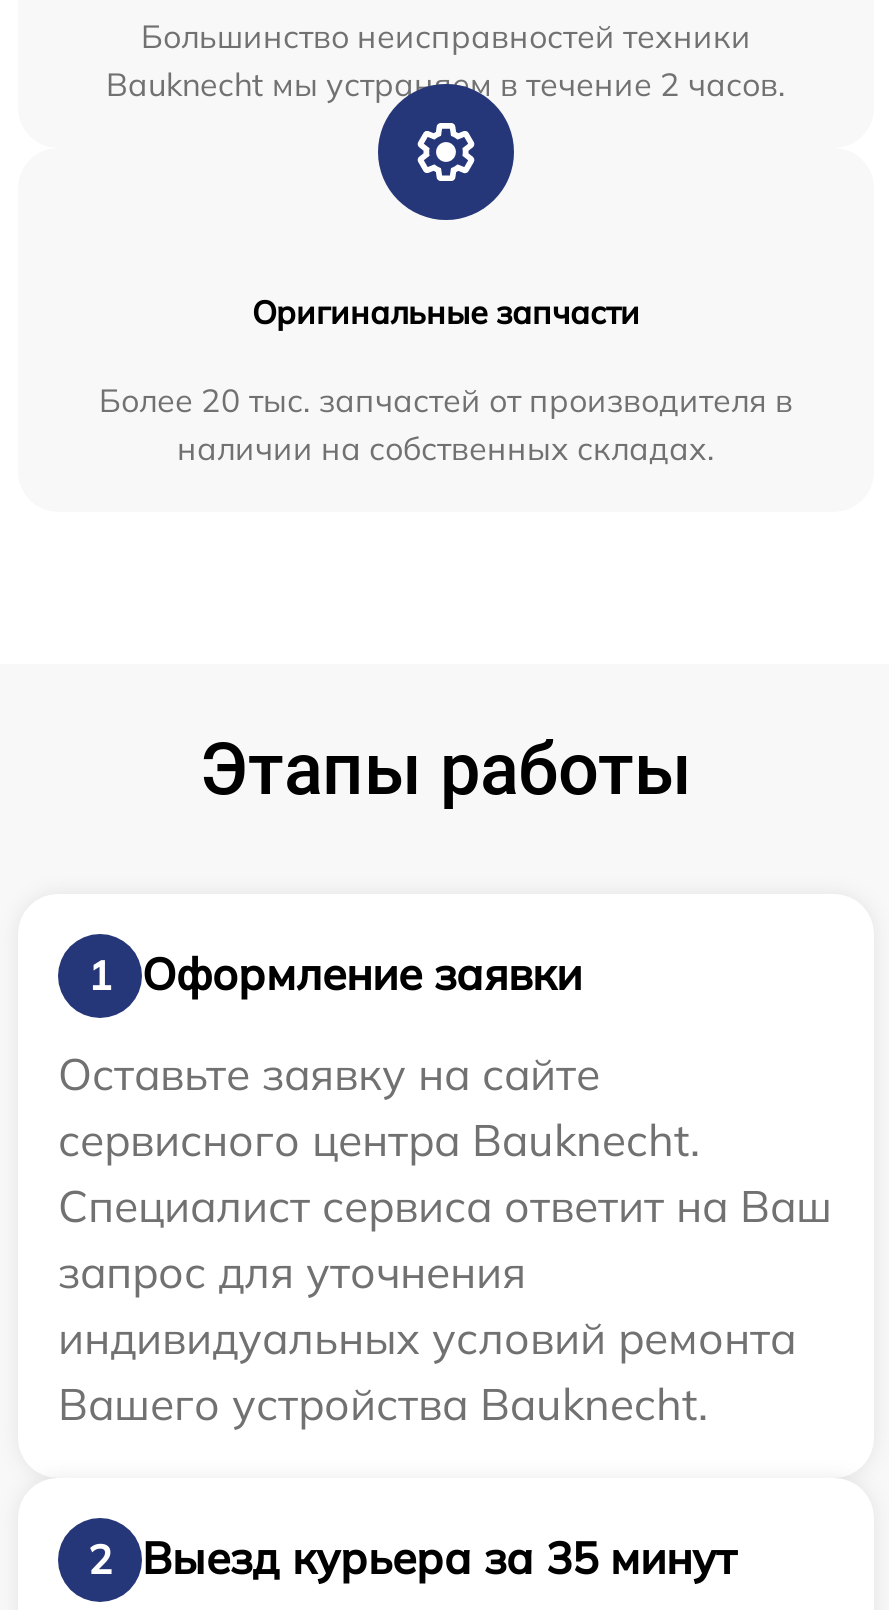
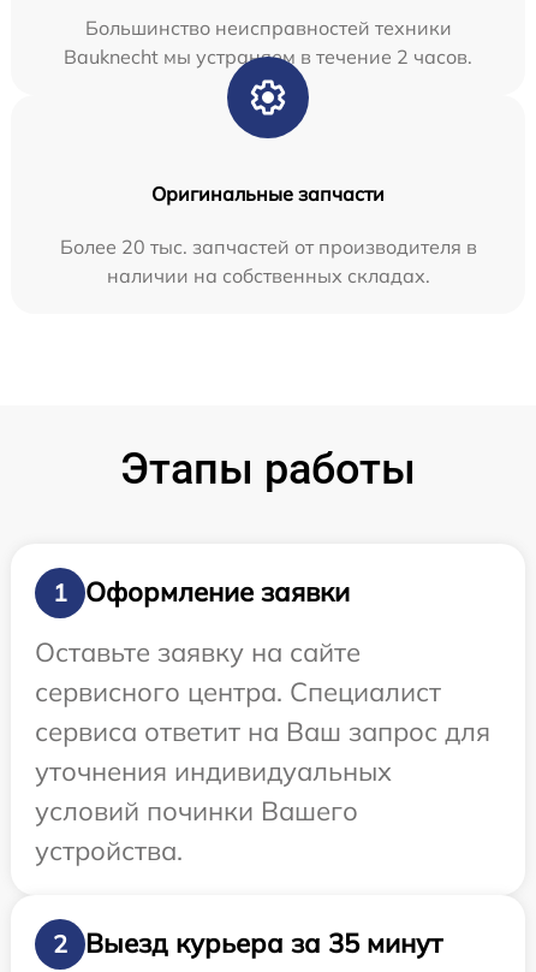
- сервисного центра Bauknecht.
- Специалист сервиса ответит на Ваш
- запрос для уточнения
- индивидуальных условий ремонта
- Вашего устройства Bauknecht.
+ сервисного центра. Специалист
+ сервиса ответит на Ваш запрос для
+ уточнения индивидуальных
+ условий починки Вашего
+ устройства.
